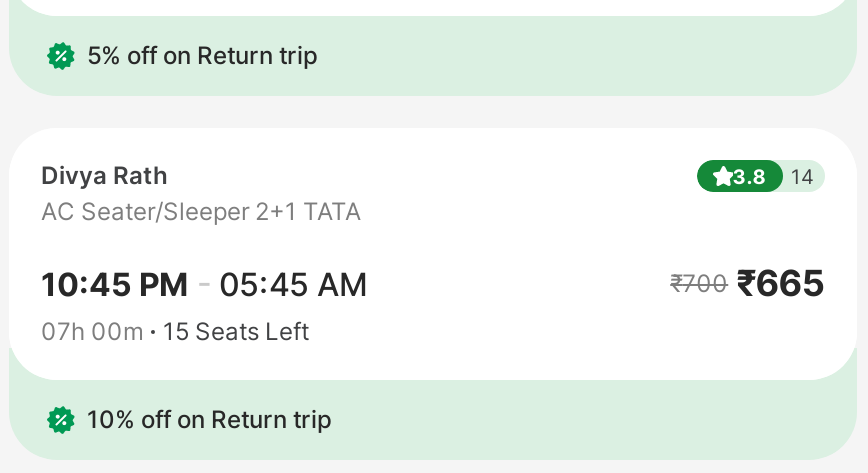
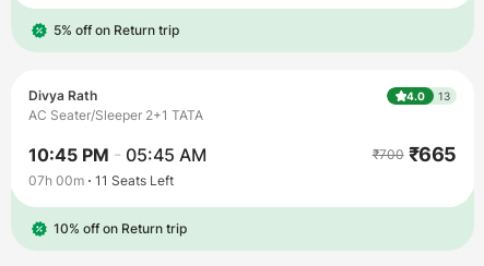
- 3.8
+ 4.0

- 14
+ 13

- 07h 00m 15 Seats Left
+ 07h 00m 11 Seats Left
